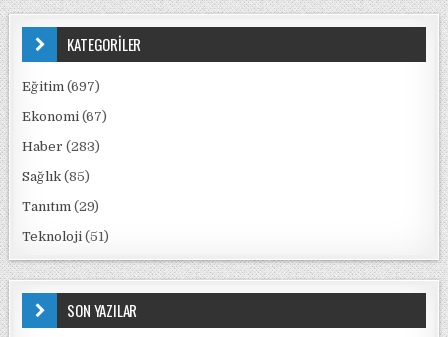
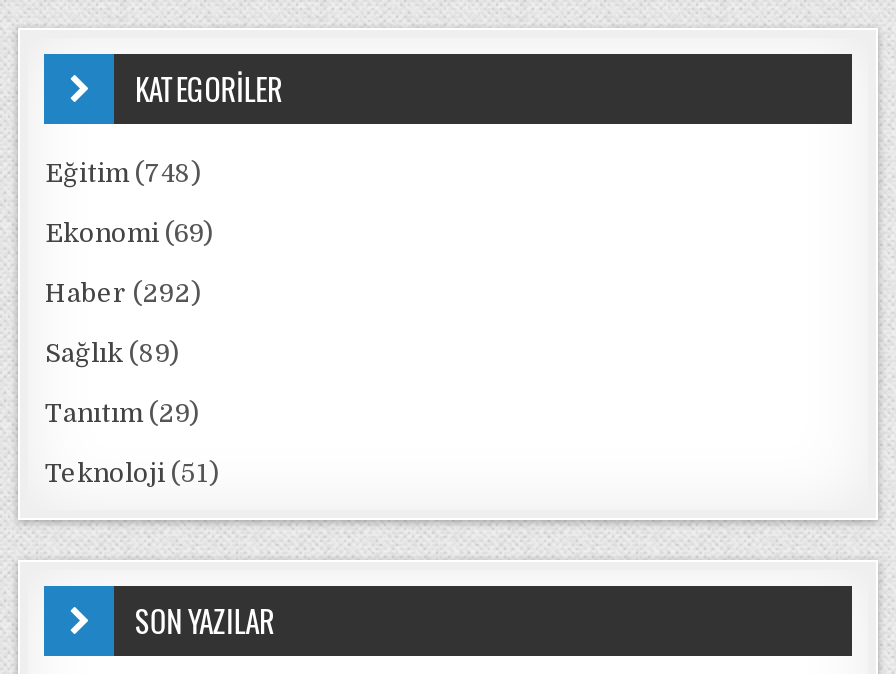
- Eğitim (697)
+ Eğitim (748)

- Ekonomi (67)
+ Ekonomi (69)

- Haber (283)
+ Haber (292)

- Sağlık (85)
+ Sağlık (89)
